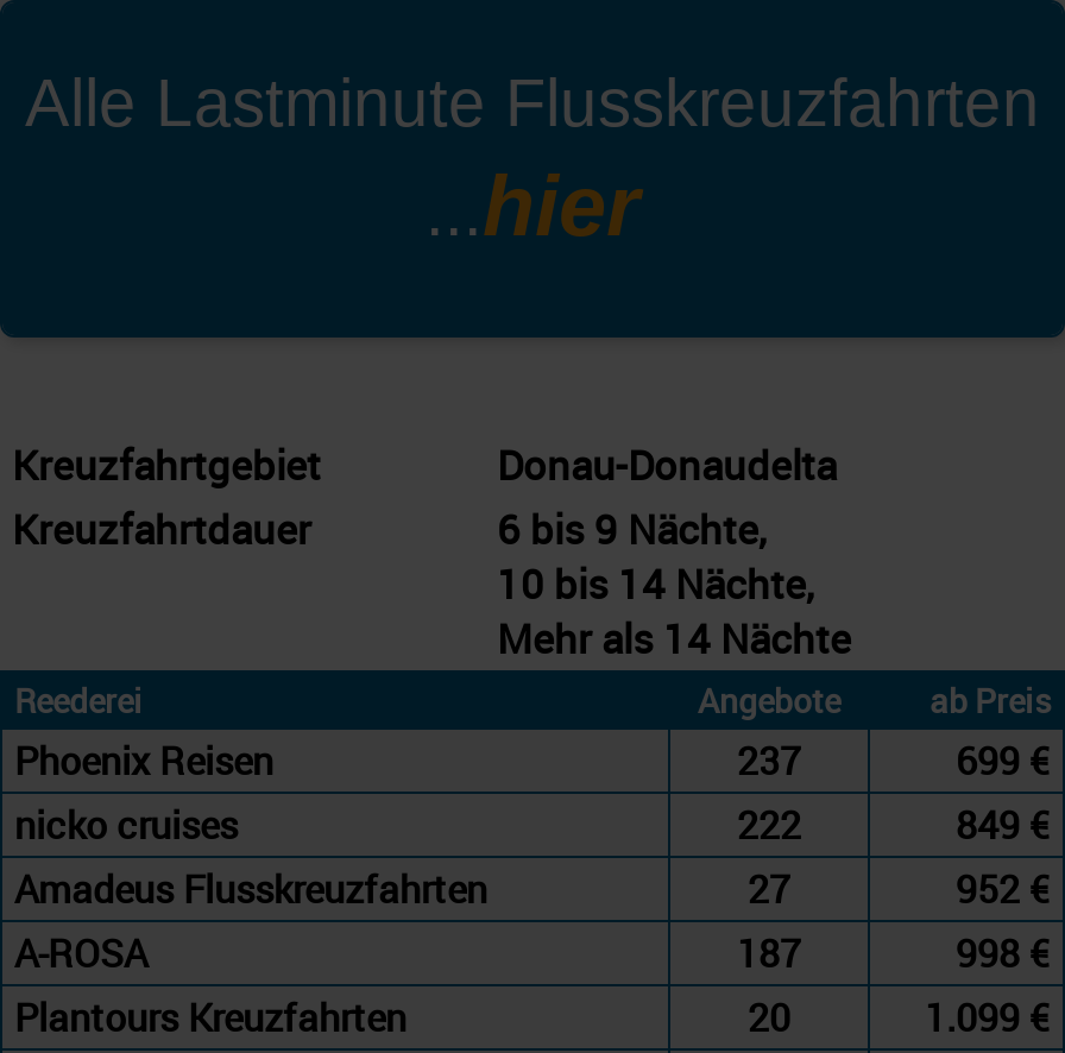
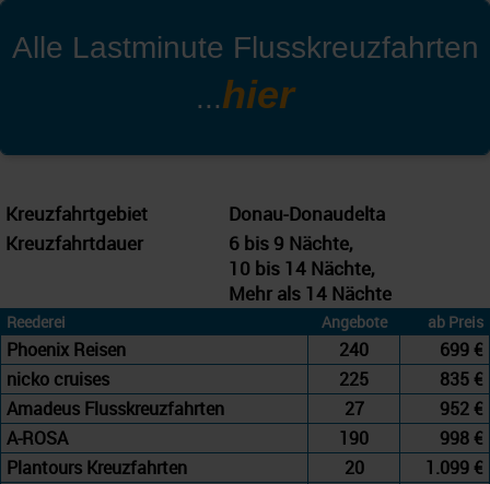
- 237
+ 240

- 222
+ 225

- 849 €
+ 835 €

- 187
+ 190
